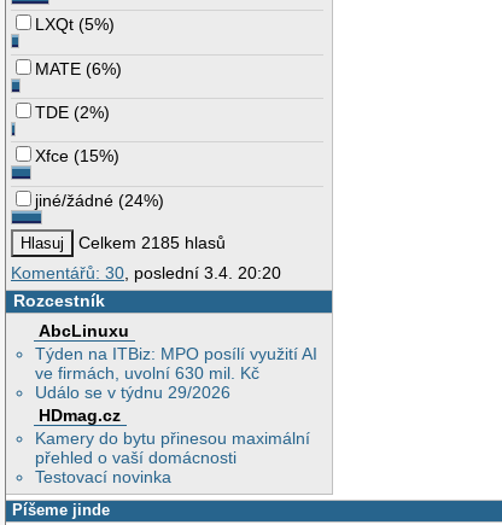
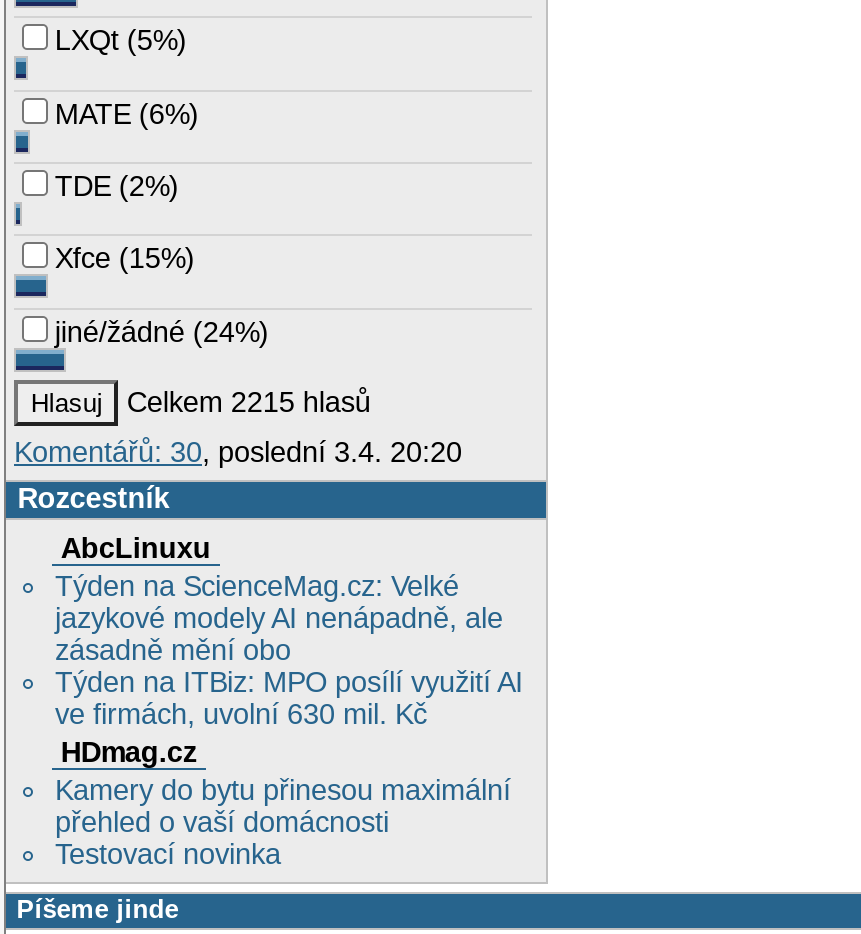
- Celkem 2185 hlasů
+ Celkem 2215 hlasů

+ Týden na ScienceMag.cz: Velké
+ jazykové modely AI nenápadně, ale
+ zásadně mění obo

moved down: Týden na ITBiz: MPO posílí využití AI | ve firmách, uvolní 630 mil. Kč

- Událo se v týdnu 29/2026
